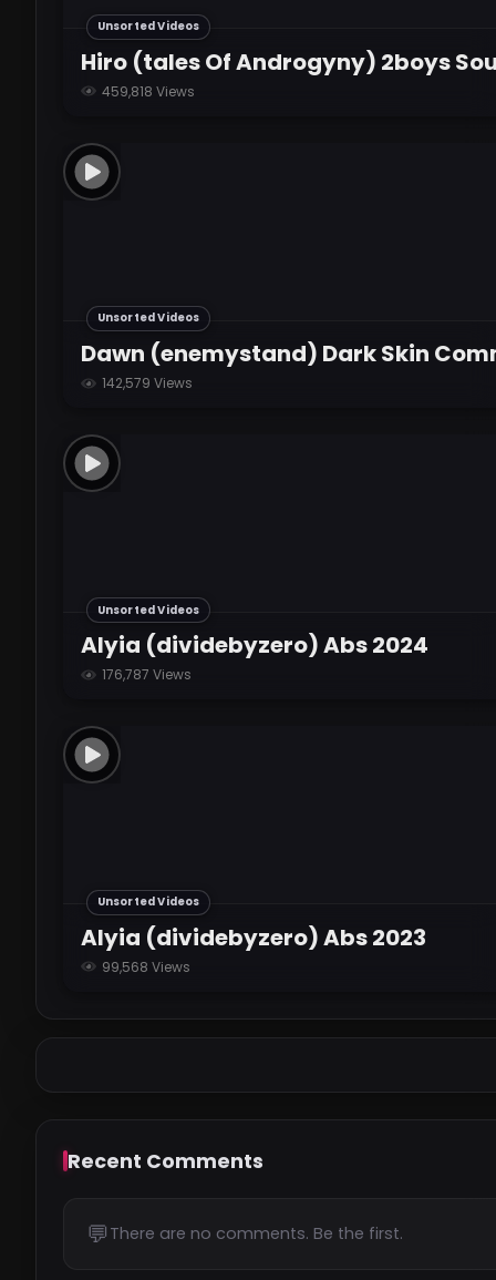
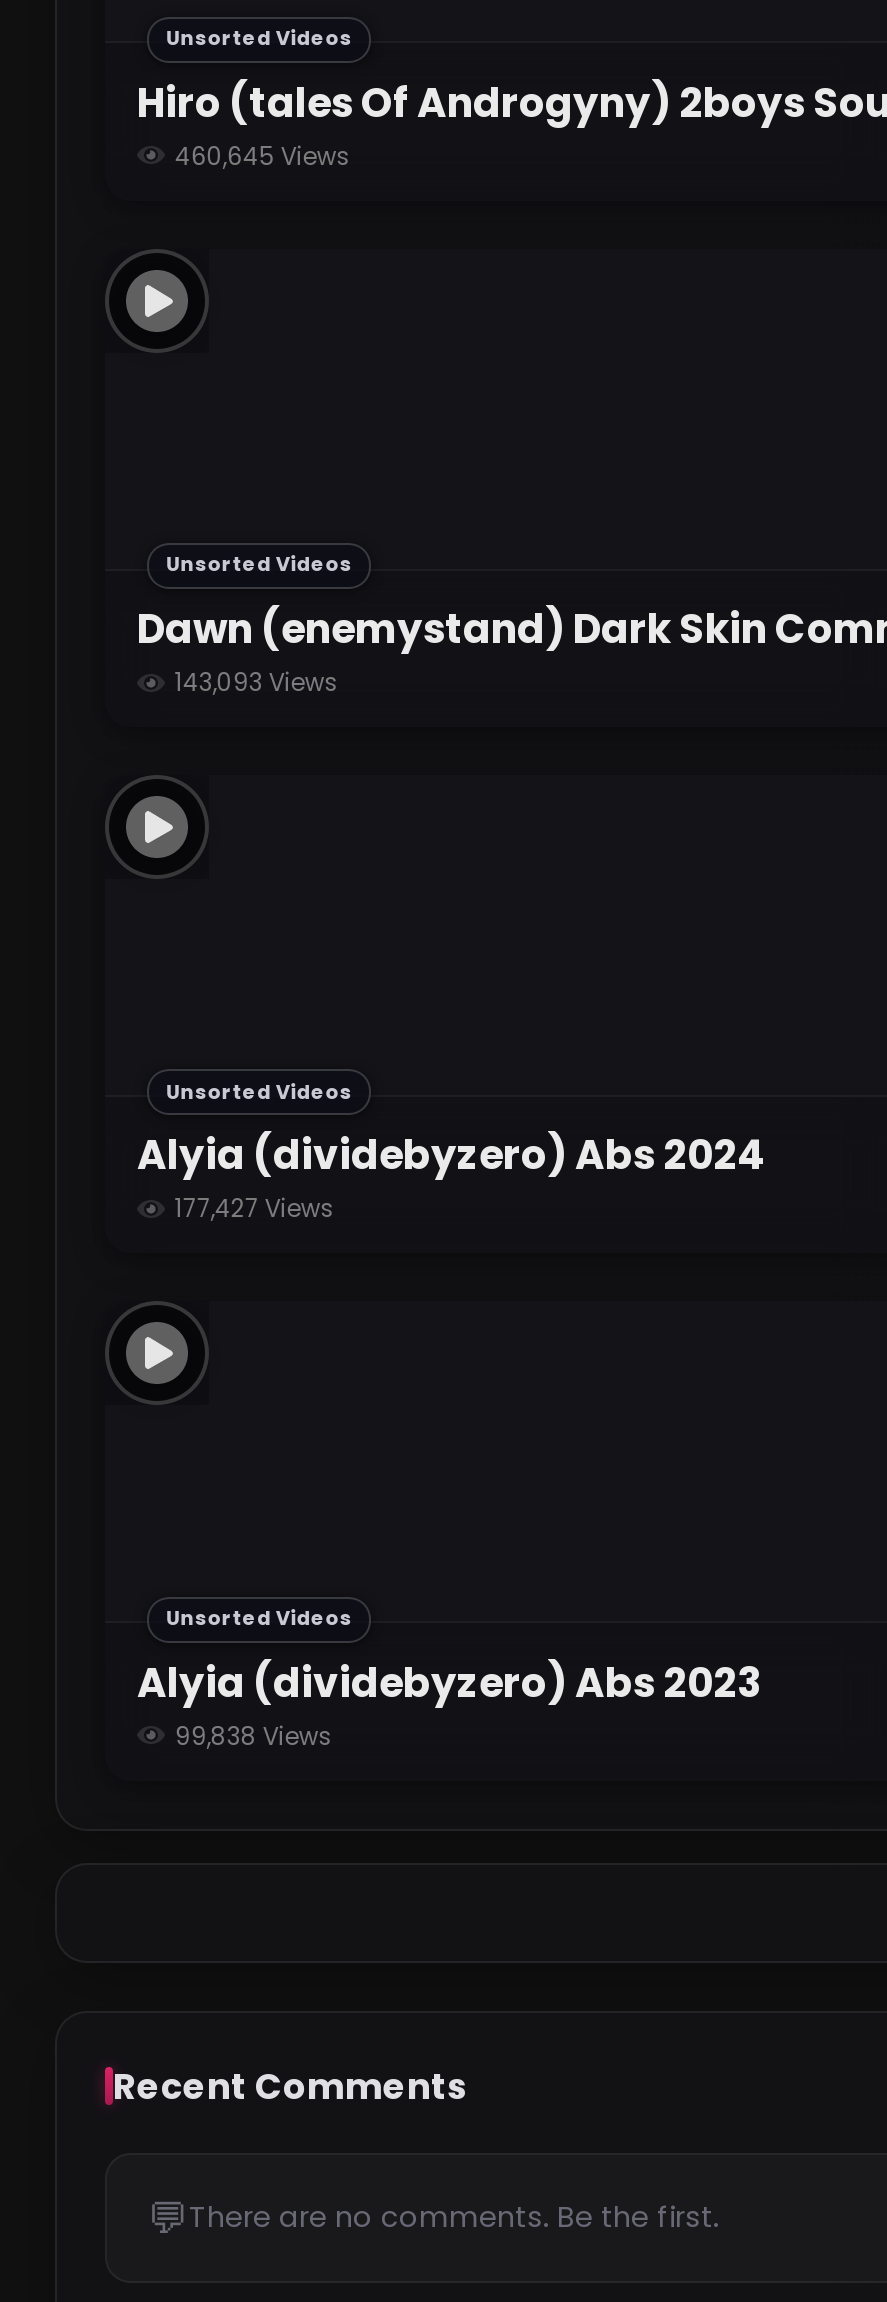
- 459,818 Views
+ 460,645 Views

- 142,579 Views
+ 143,093 Views

- 176,787 Views
+ 177,427 Views

- 99,568 Views
+ 99,838 Views
